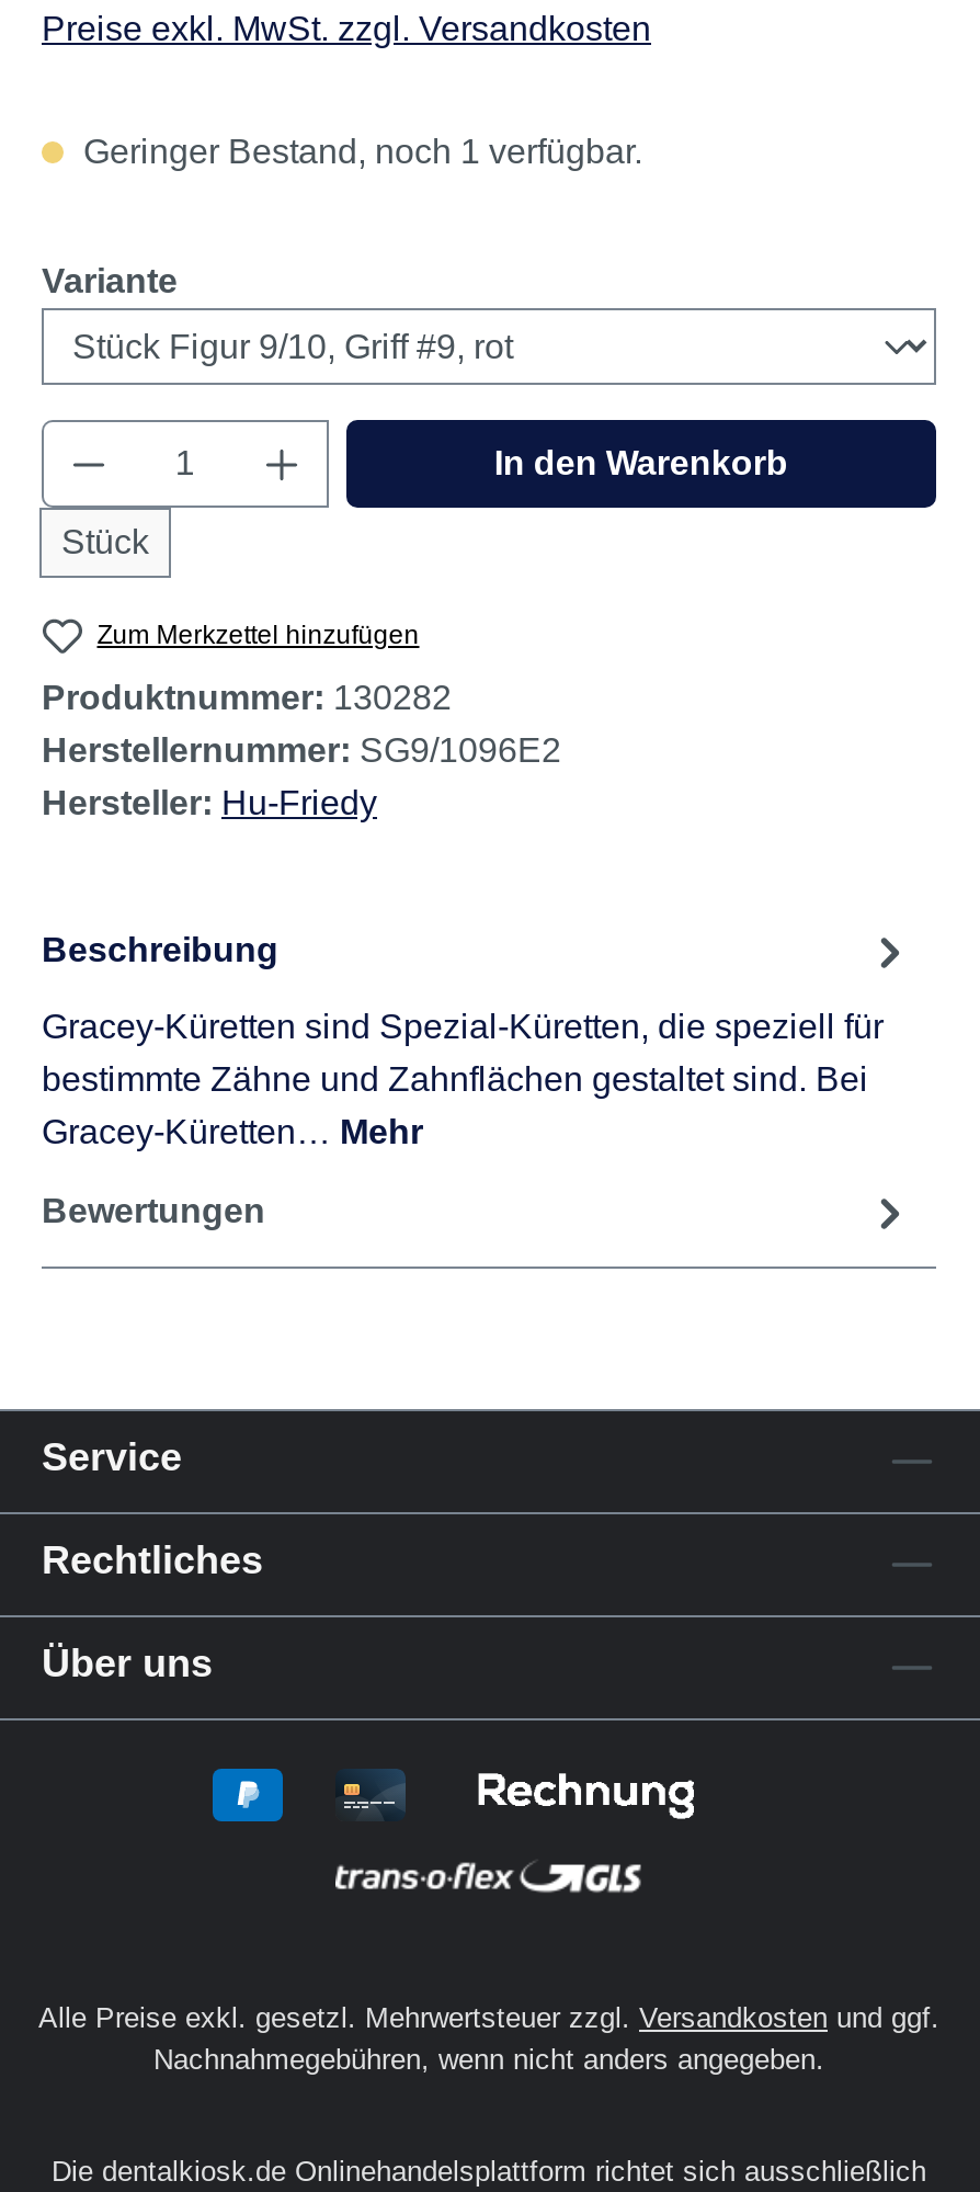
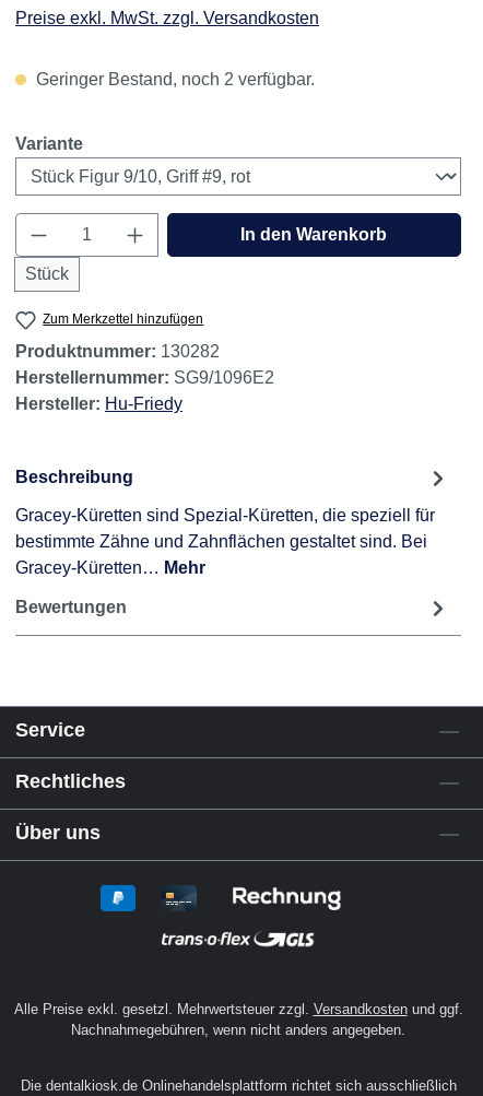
- Geringer Bestand, noch 1 verfügbar.
+ Geringer Bestand, noch 2 verfügbar.
